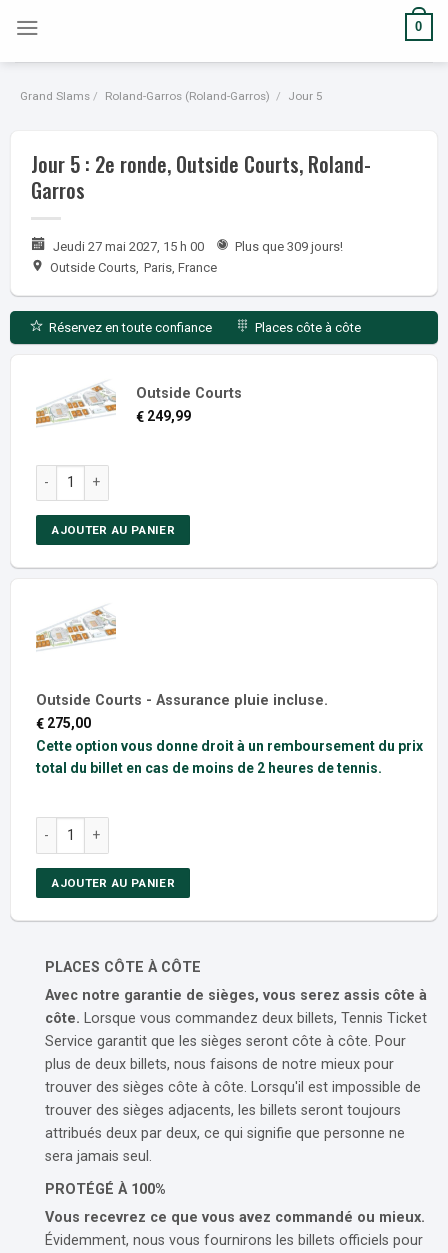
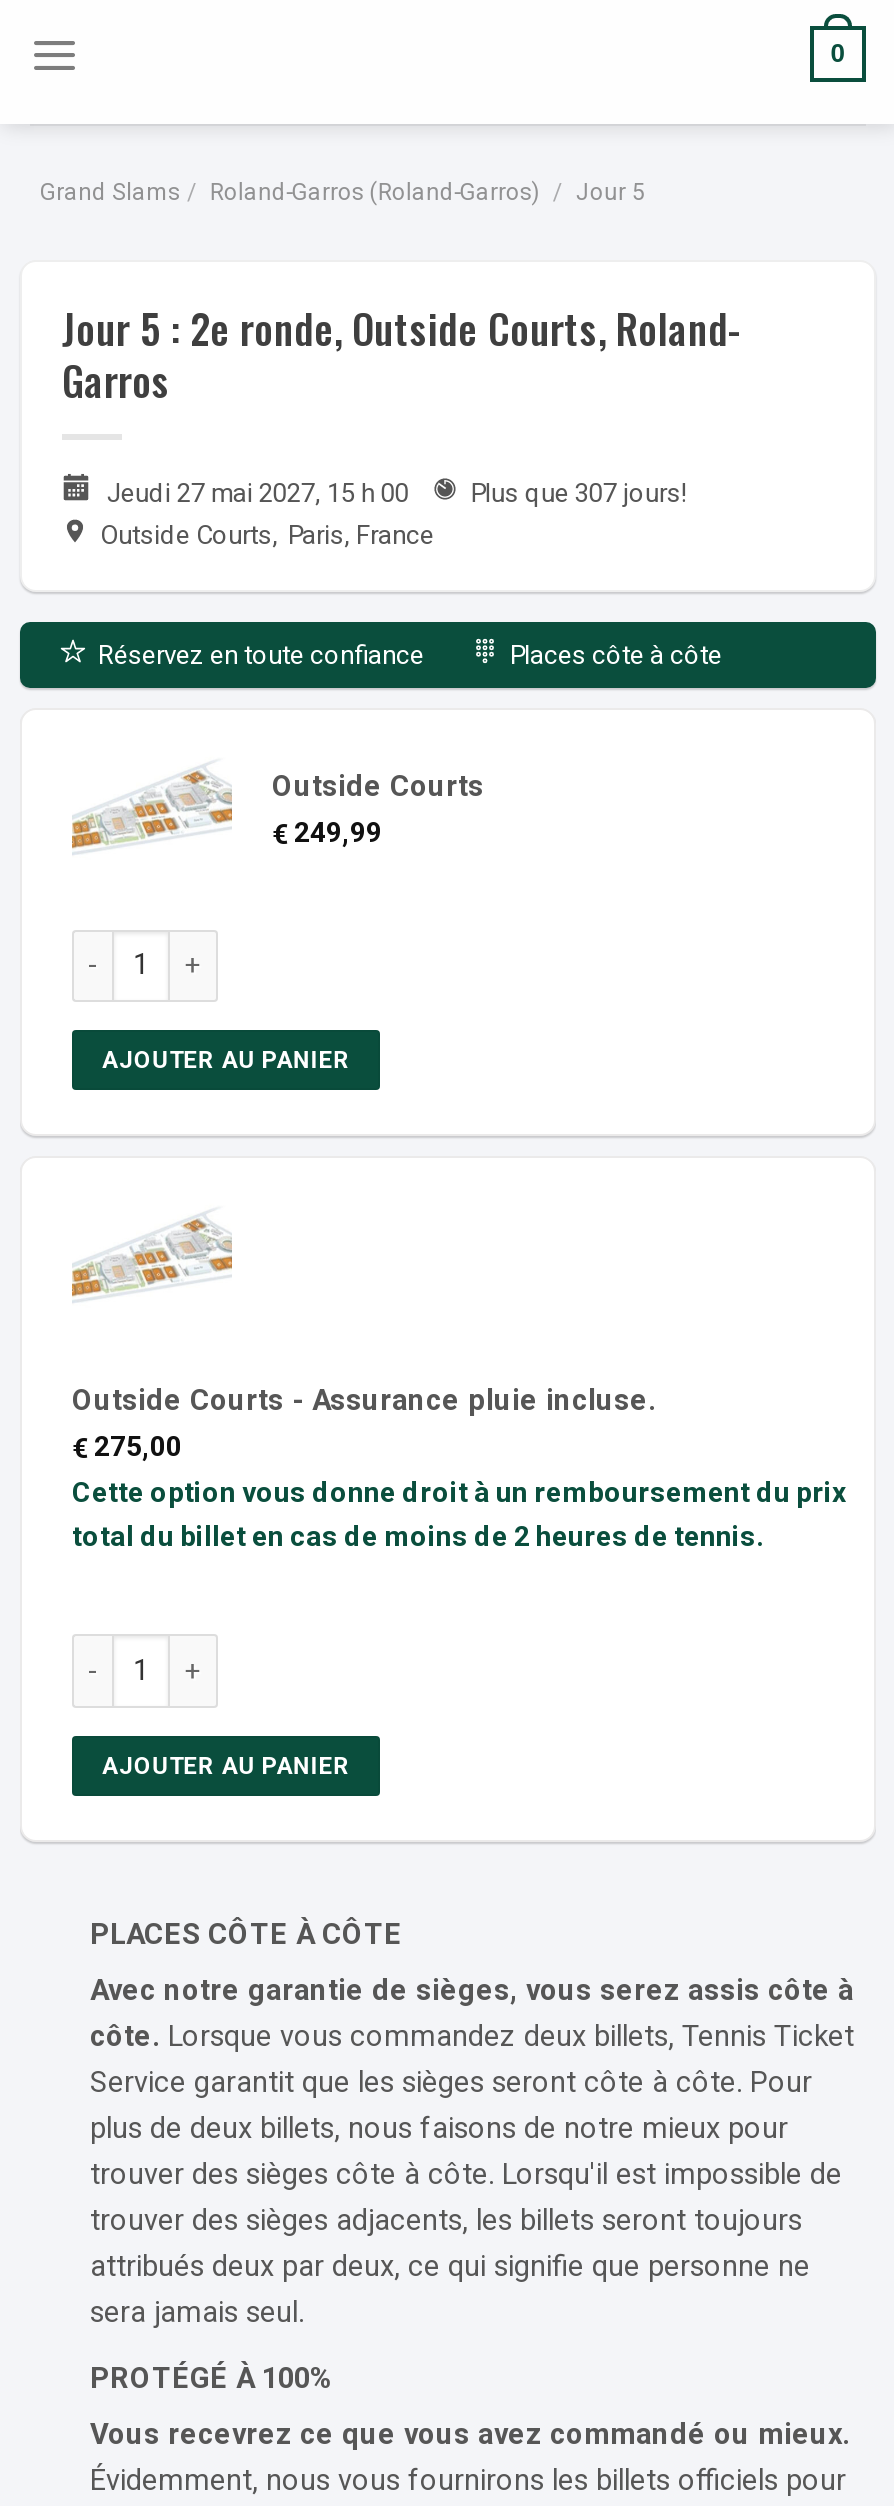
- Plus que 309 jours!
+ Plus que 307 jours!
